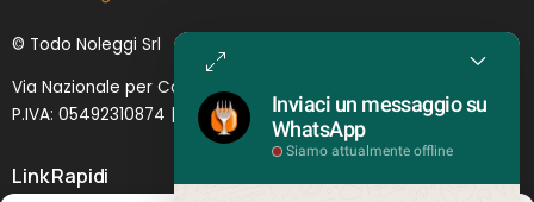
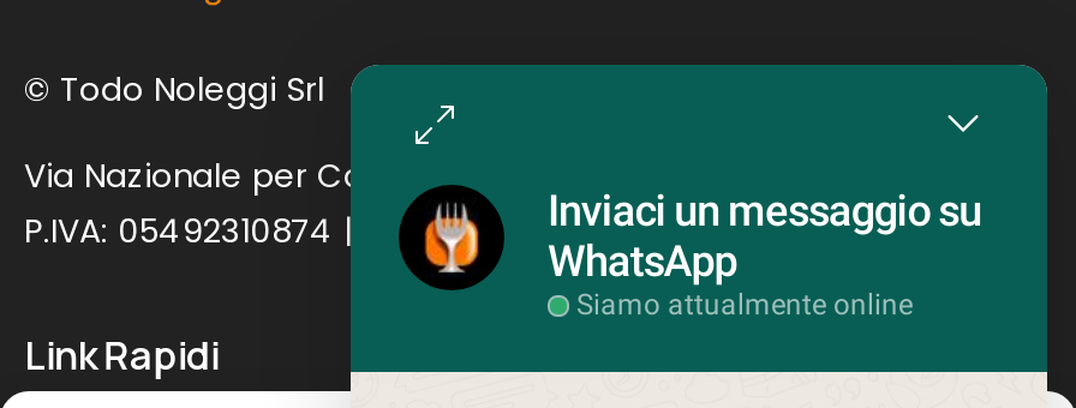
- Siamo attualmente offline
+ Siamo attualmente online
